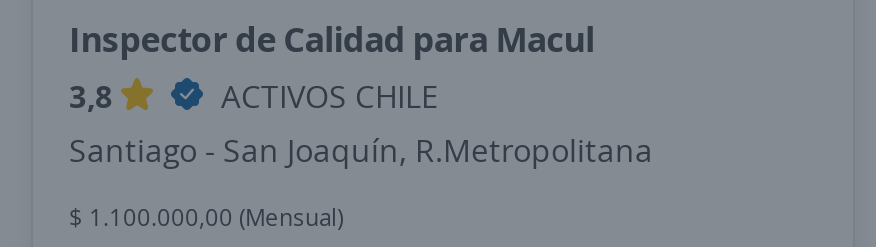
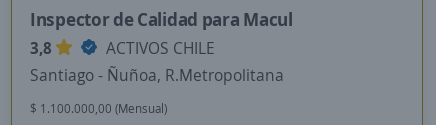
- Santiago - San Joaquín, R.Metropolitana
+ Santiago - Ñuñoa, R.Metropolitana
